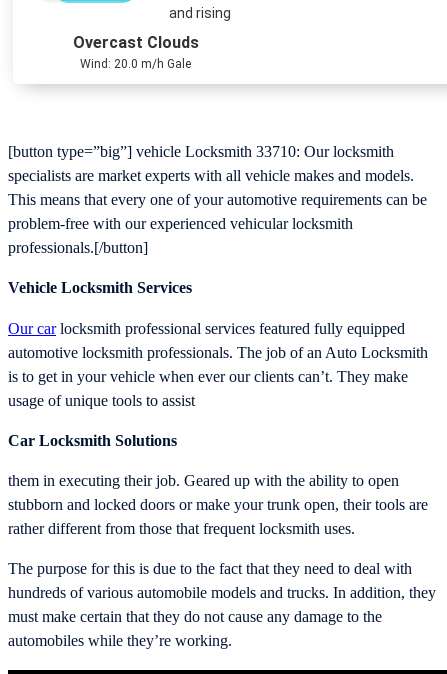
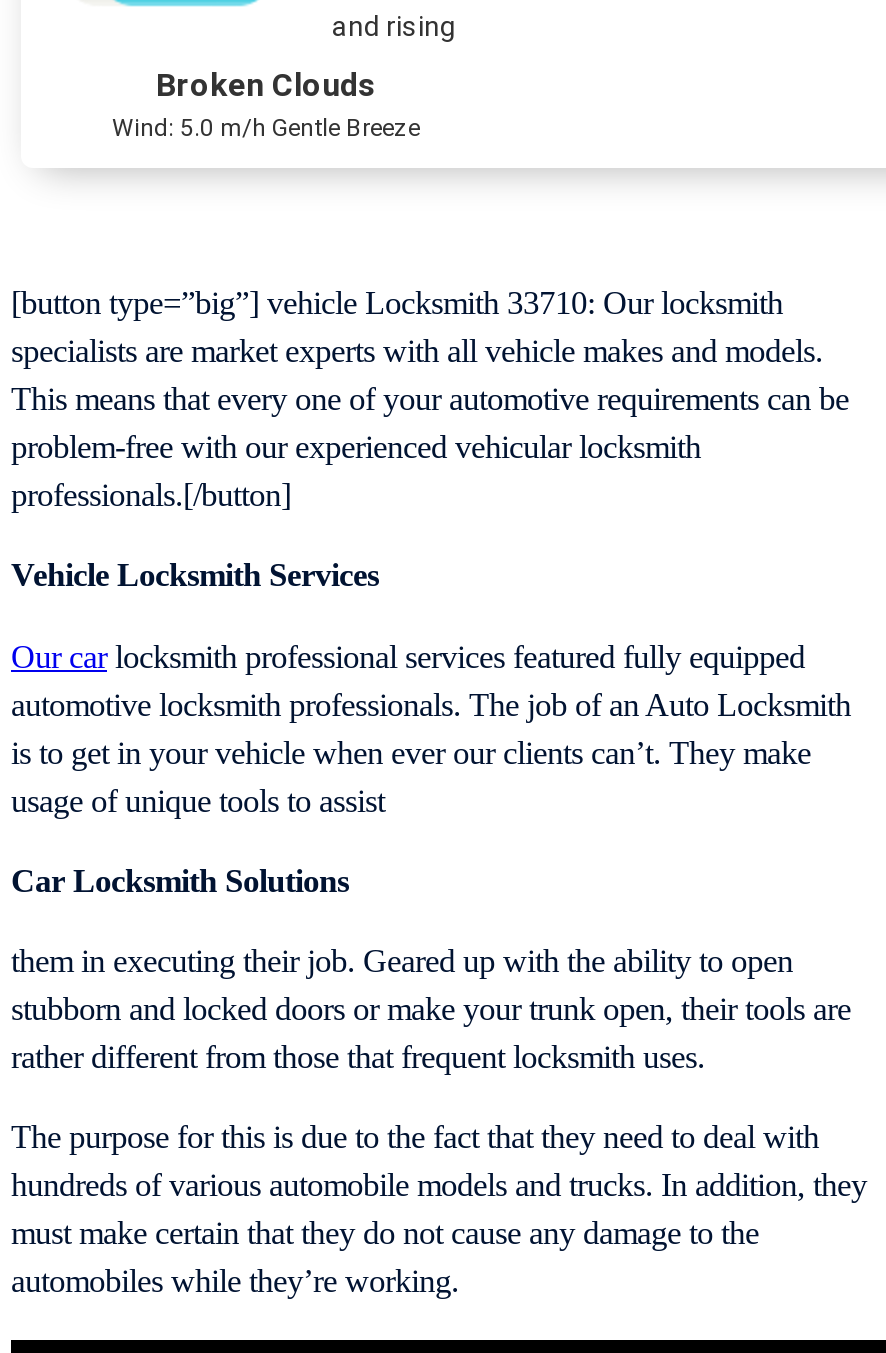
- Overcast Clouds
- Wind: 20.0 m/h Gale
+ Broken Clouds
+ Wind: 5.0 m/h Gentle Breeze
